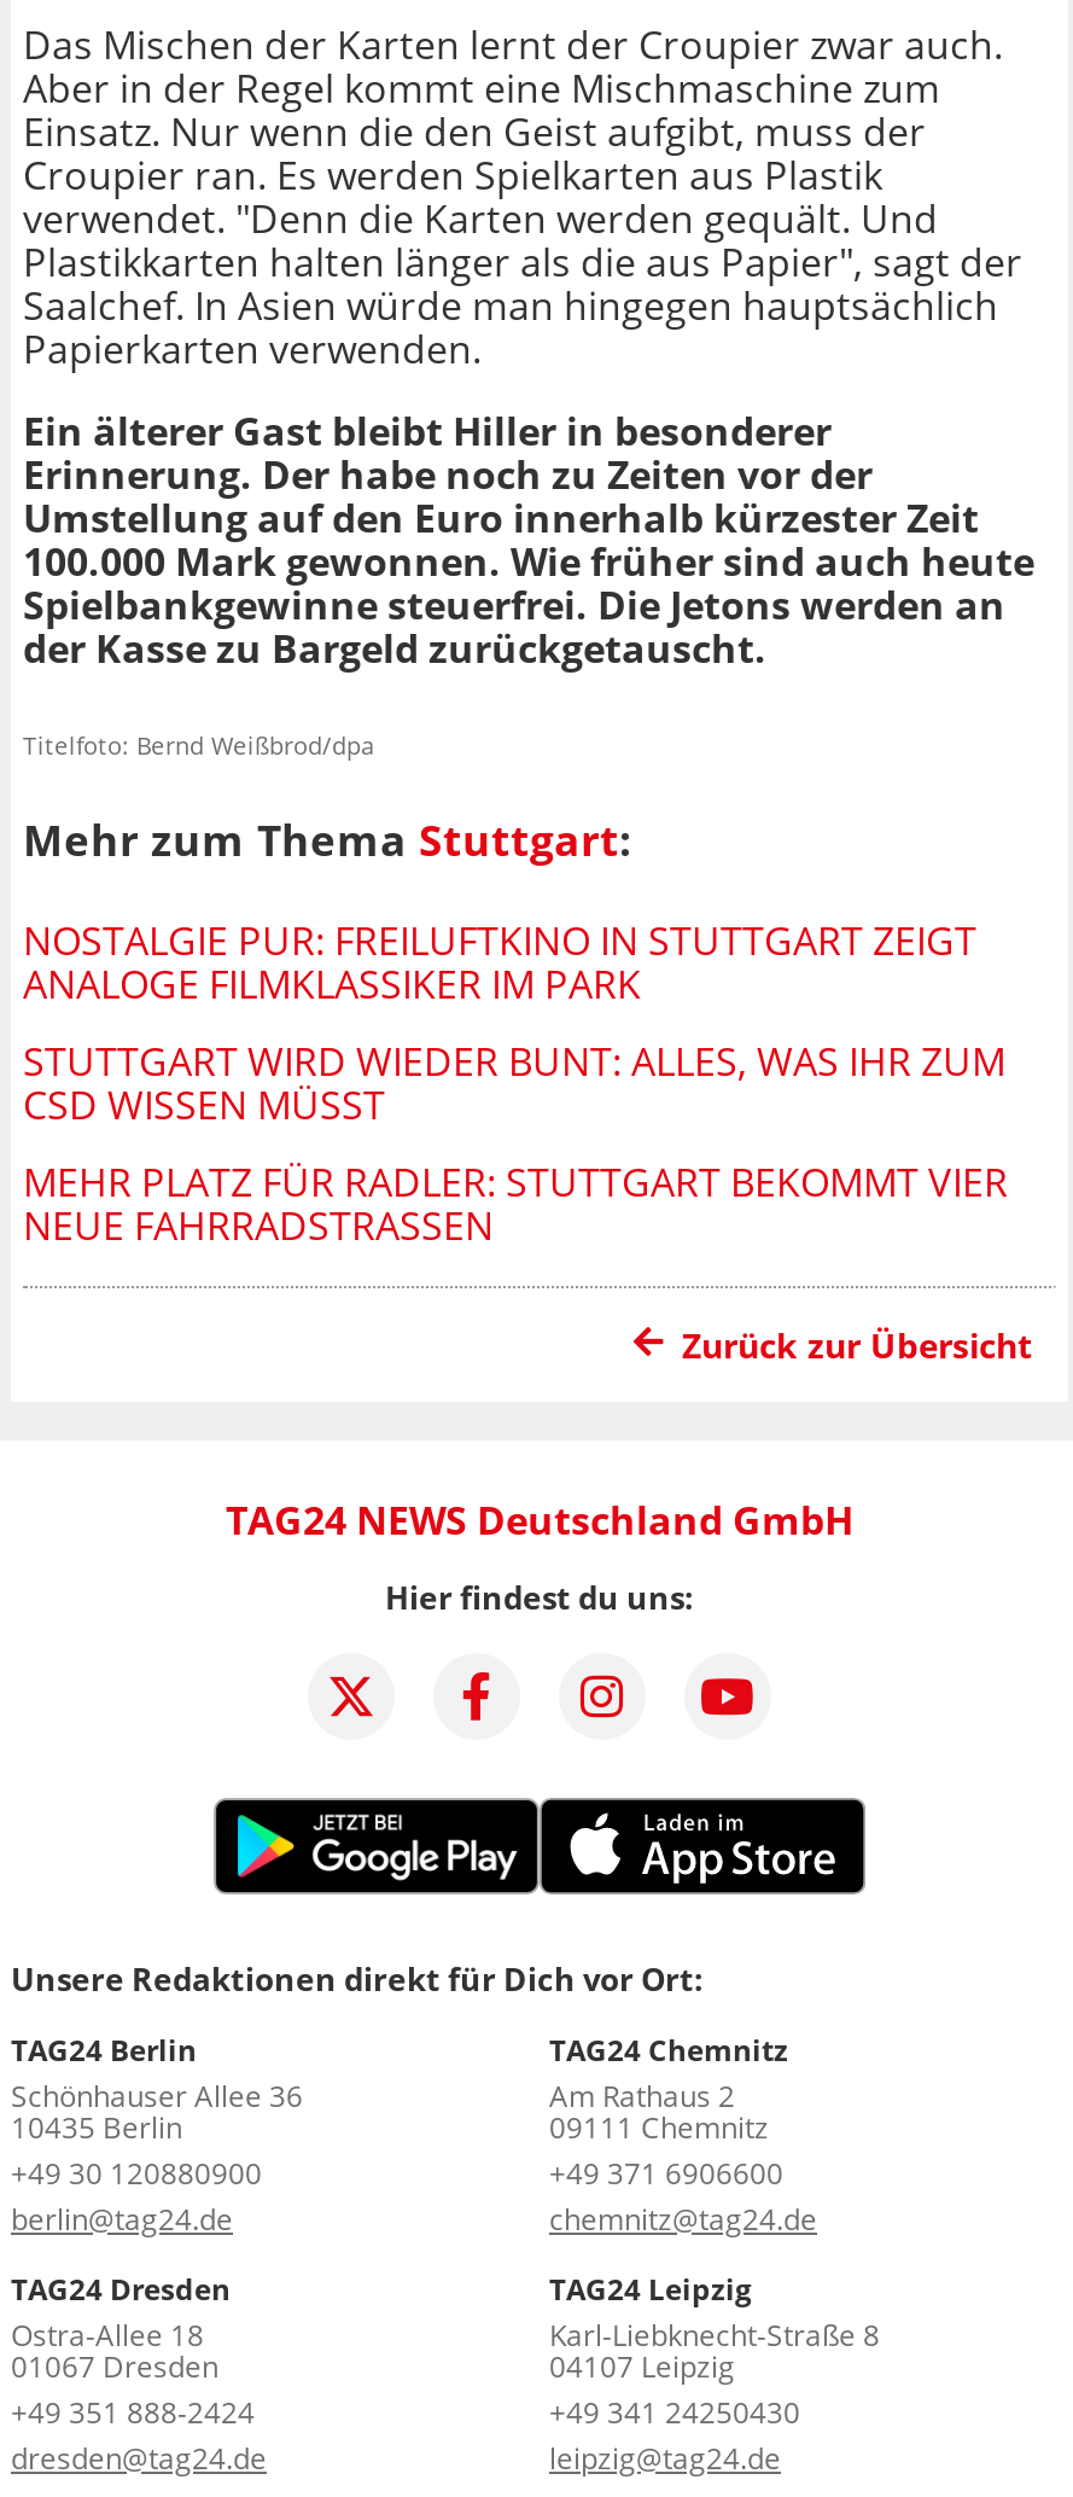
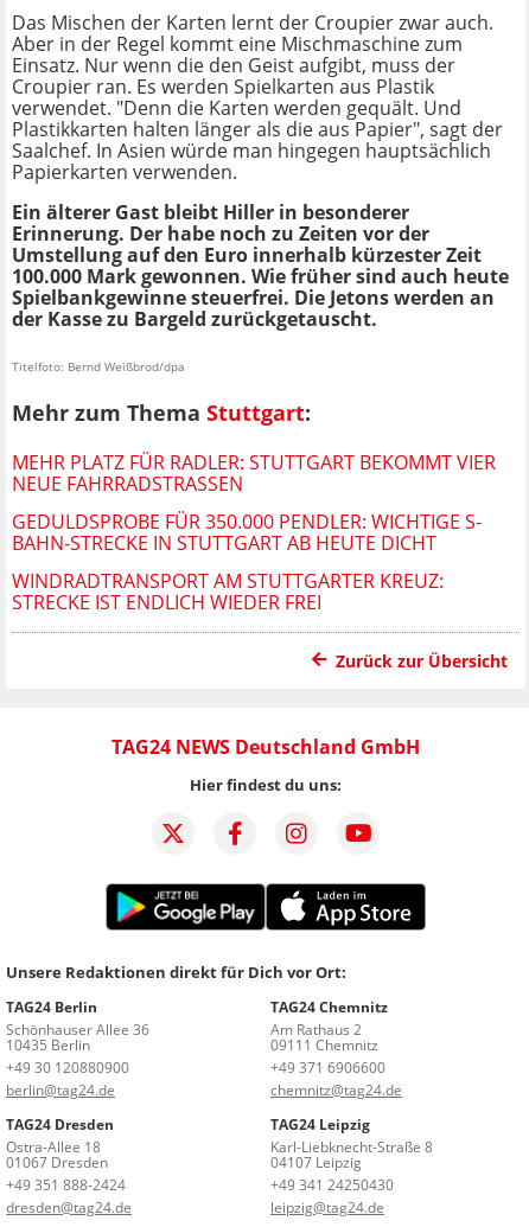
- NOSTALGIE PUR: FREILUFTKINO IN STUTTGART ZEIGT
- ANALOGE FILMKLASSIKER IM PARK
- STUTTGART WIRD WIEDER BUNT: ALLES, WAS IHR ZUM
- CSD WISSEN MÜSST

moved up: MEHR PLATZ FÜR RADLER: STUTTGART BEKOMMT VIER | NEUE FAHRRADSTRASSEN

+ GEDULDSPROBE FÜR 350.000 PENDLER: WICHTIGE S-
+ BAHN-STRECKE IN STUTTGART AB HEUTE DICHT
+ WINDRADTRANSPORT AM STUTTGARTER KREUZ:
+ STRECKE IST ENDLICH WIEDER FREI
